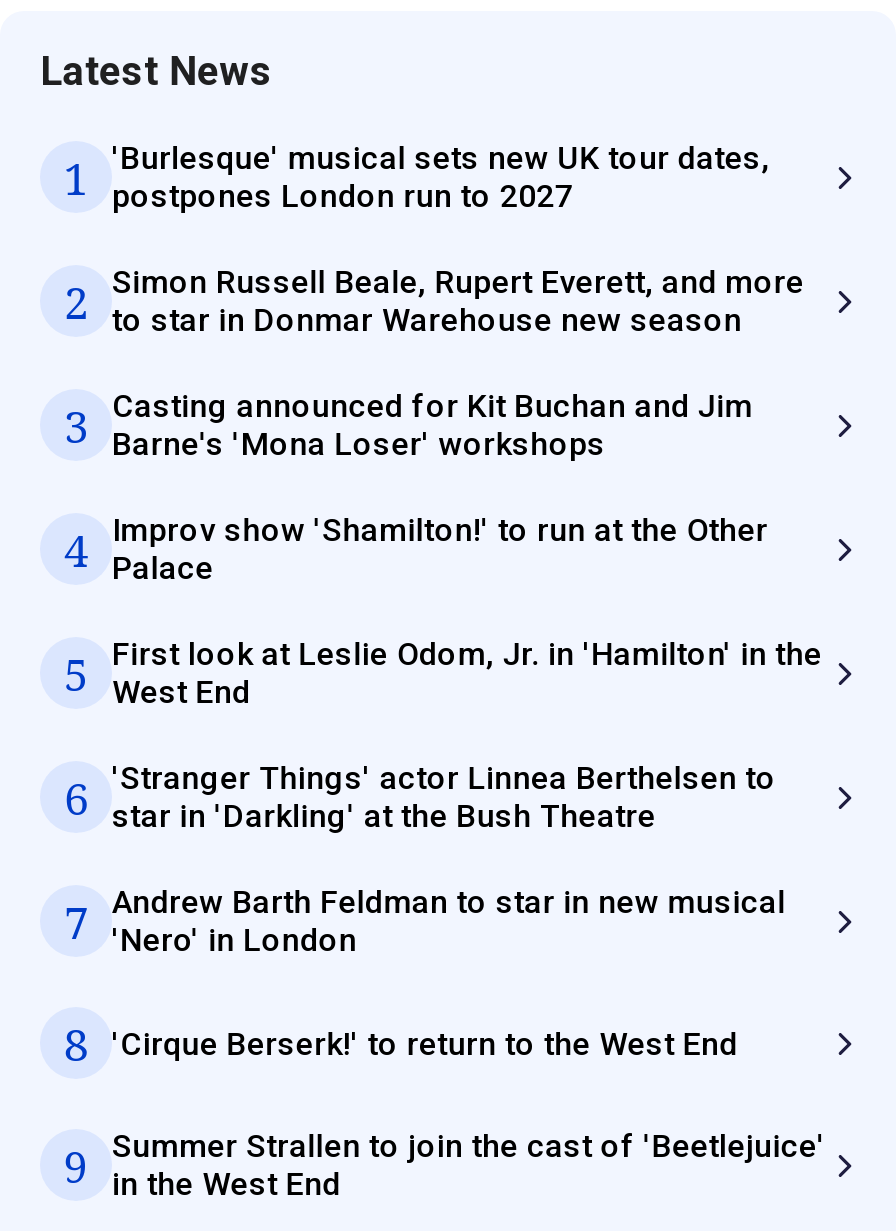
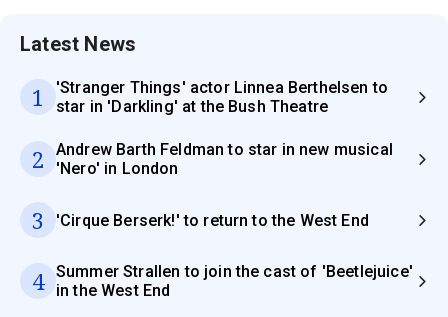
- 'Burlesque' musical sets new UK tour dates,
- postpones London run to 2027
- 2
- Simon Russell Beale, Rupert Everett, and more
- to star in Donmar Warehouse new season
- 3
- Casting announced for Kit Buchan and Jim
- Barne's 'Mona Loser' workshops
- 4
- Improv show 'Shamilton!' to run at the Other
- Palace
- 5
- First look at Leslie Odom, Jr. in 'Hamilton' in the
- West End
- 6

- 7 Andrew Barth Feldman to star in new musical 'Nero' in London
+ 2 Andrew Barth Feldman to star in new musical 'Nero' in London

- 8 'Cirque Berserk!' to return to the West End
+ 3 'Cirque Berserk!' to return to the West End

- 9 Summer Strallen to join the cast of 'Beetlejuice' in the West End
+ 4 Summer Strallen to join the cast of 'Beetlejuice' in the West End
